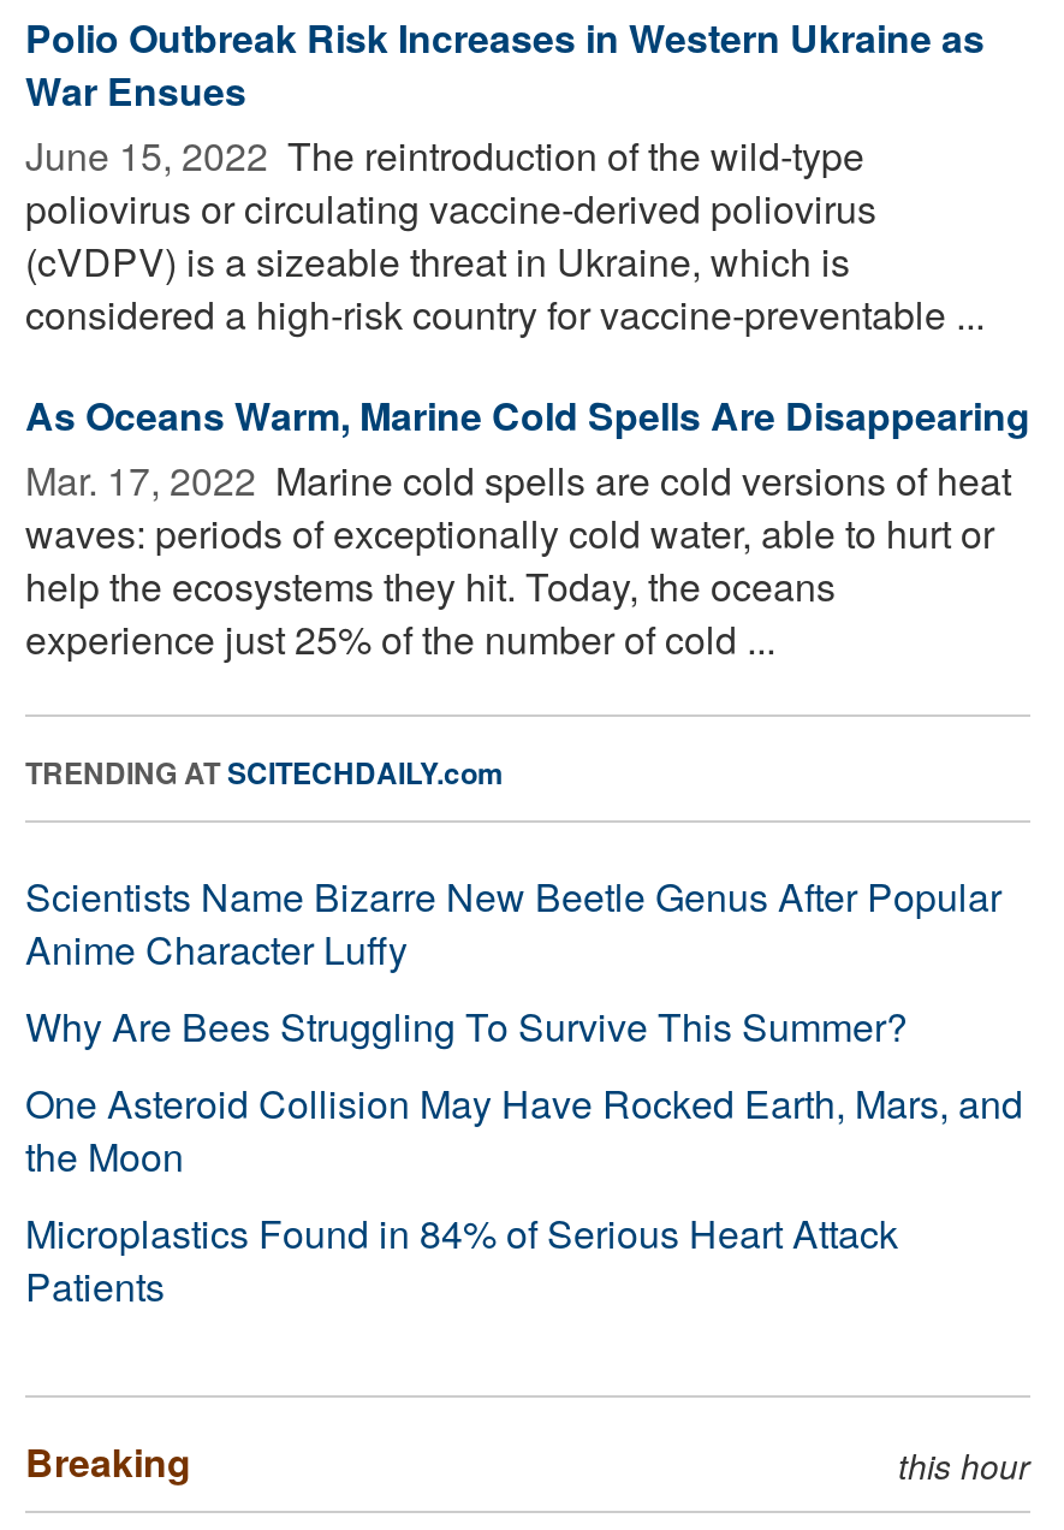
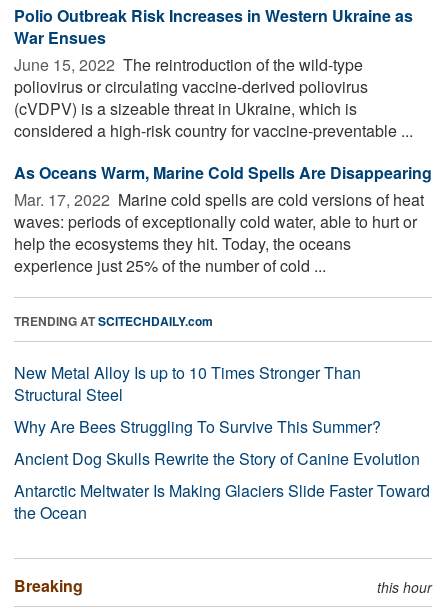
- Scientists Name Bizarre New Beetle Genus After Popular
- Anime Character Luffy
+ New Metal Alloy Is up to 10 Times Stronger Than
+ Structural Steel

- One Asteroid Collision May Have Rocked Earth, Mars, and
- the Moon
- Microplastics Found in 84% of Serious Heart Attack
- Patients
+ Ancient Dog Skulls Rewrite the Story of Canine Evolution
+ Antarctic Meltwater Is Making Glaciers Slide Faster Toward
+ the Ocean
